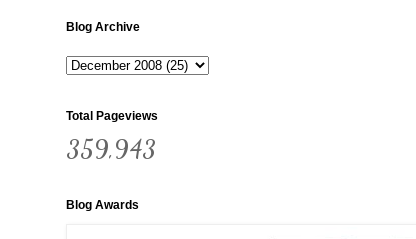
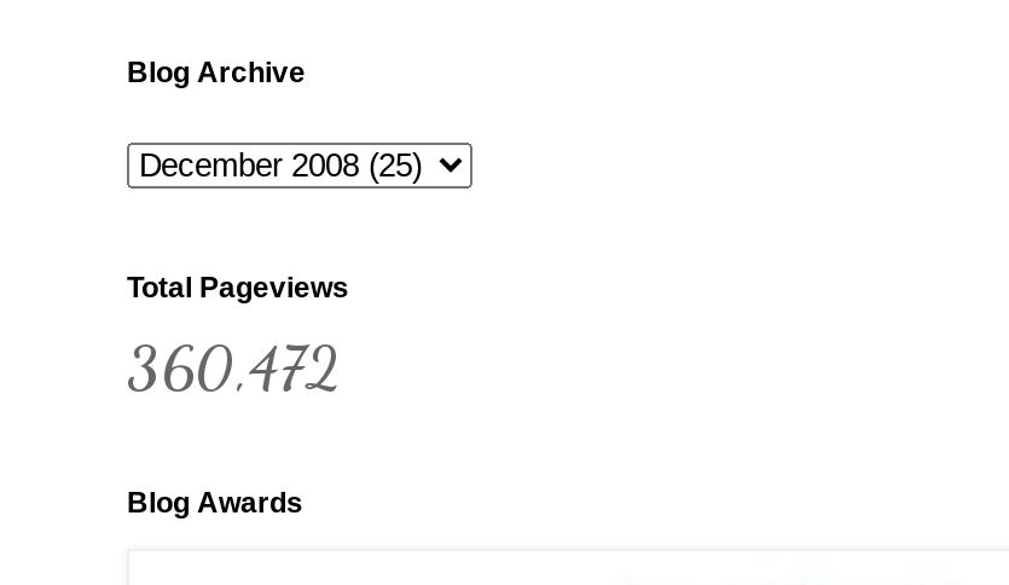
- 359,943
+ 360,472
